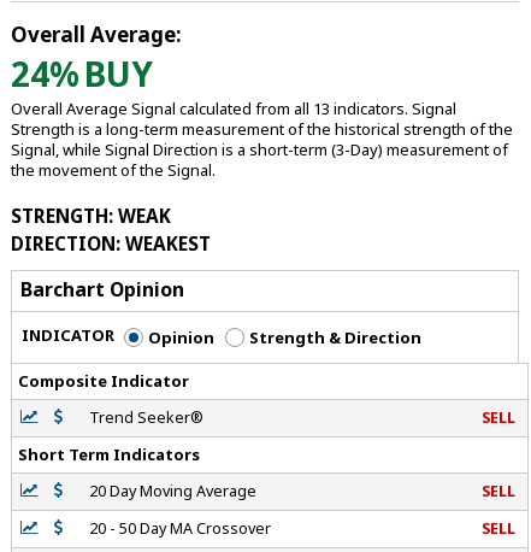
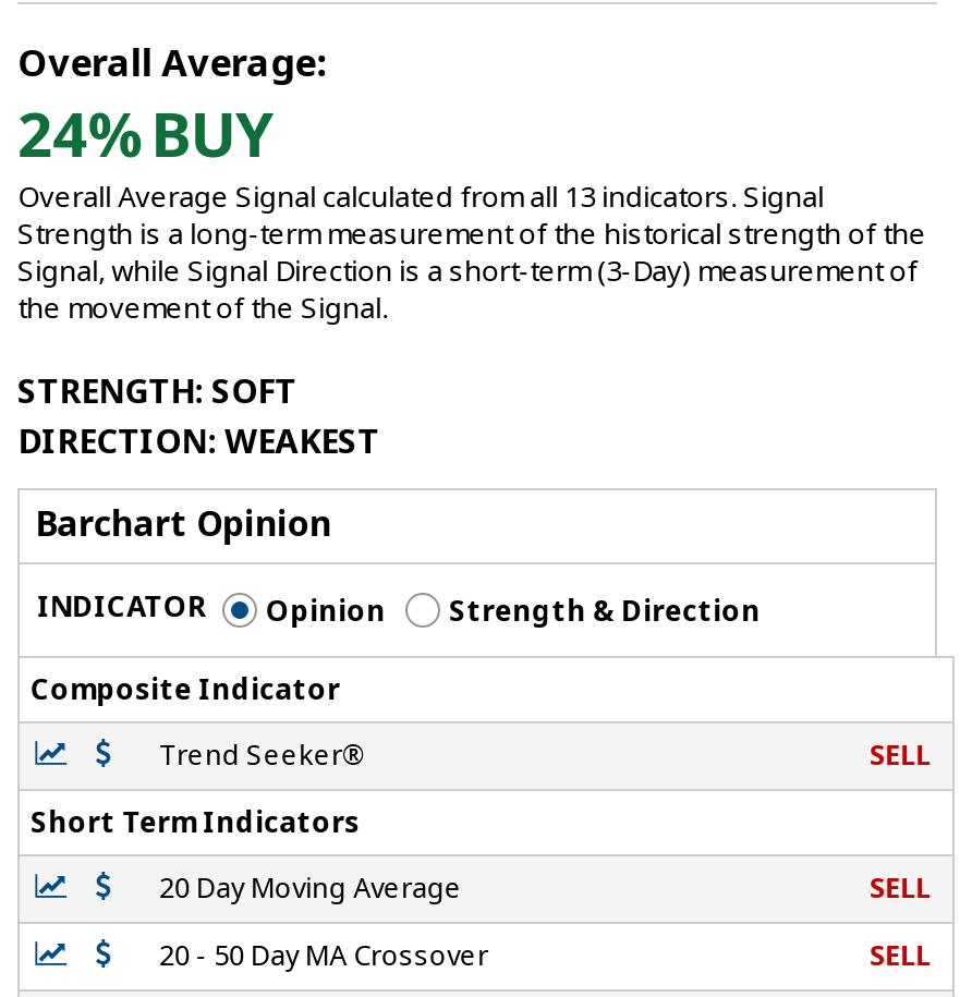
- STRENGTH: WEAK
+ STRENGTH: SOFT
